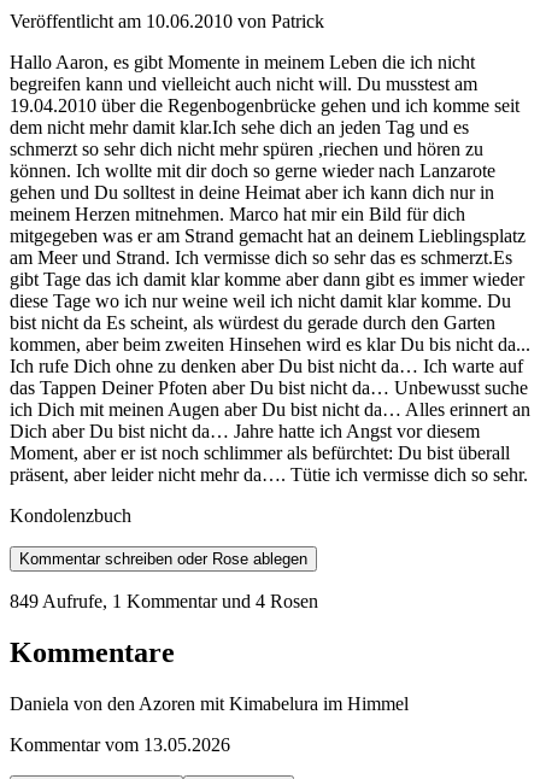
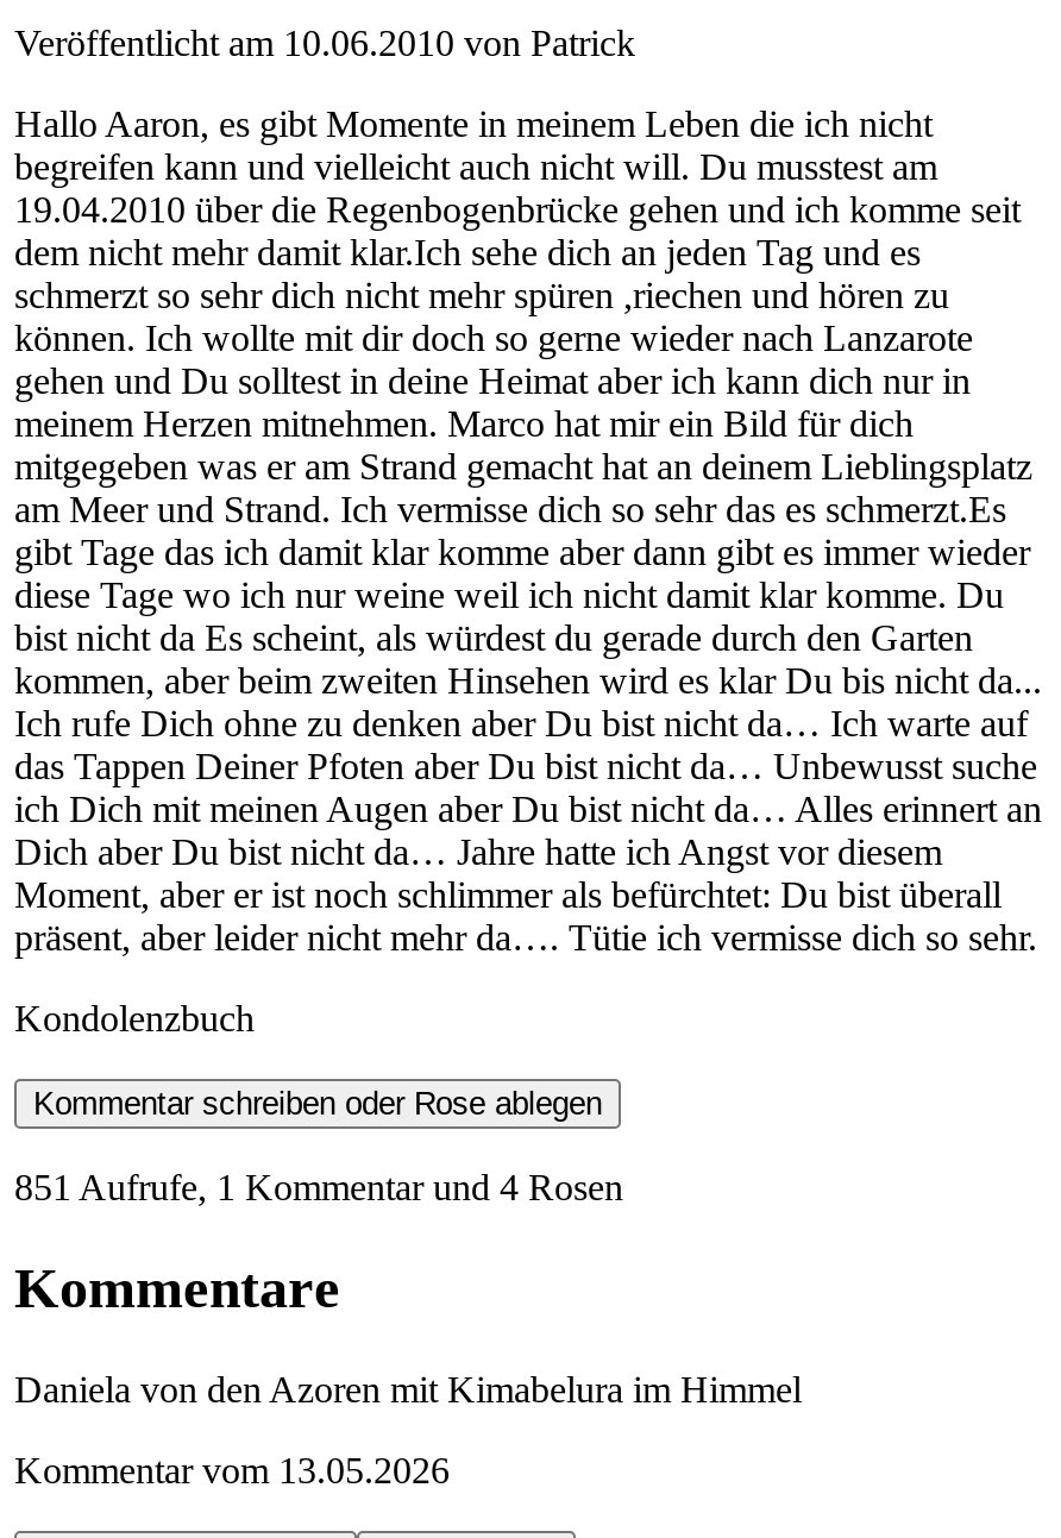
- 849 Aufrufe, 1 Kommentar und 4 Rosen
+ 851 Aufrufe, 1 Kommentar und 4 Rosen
